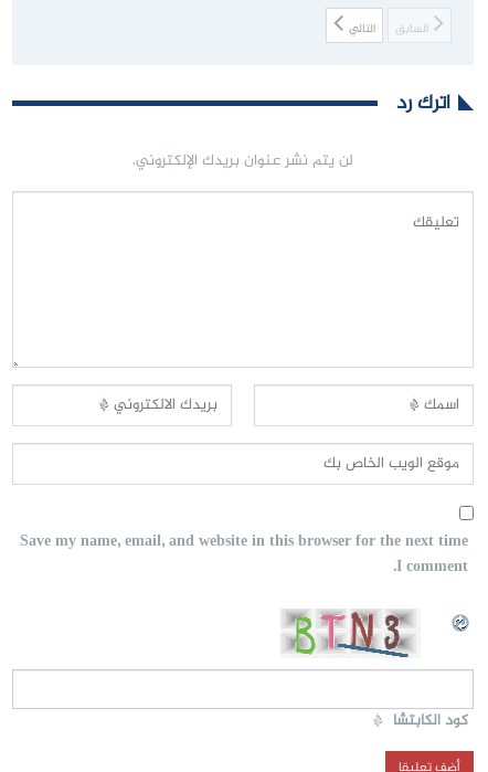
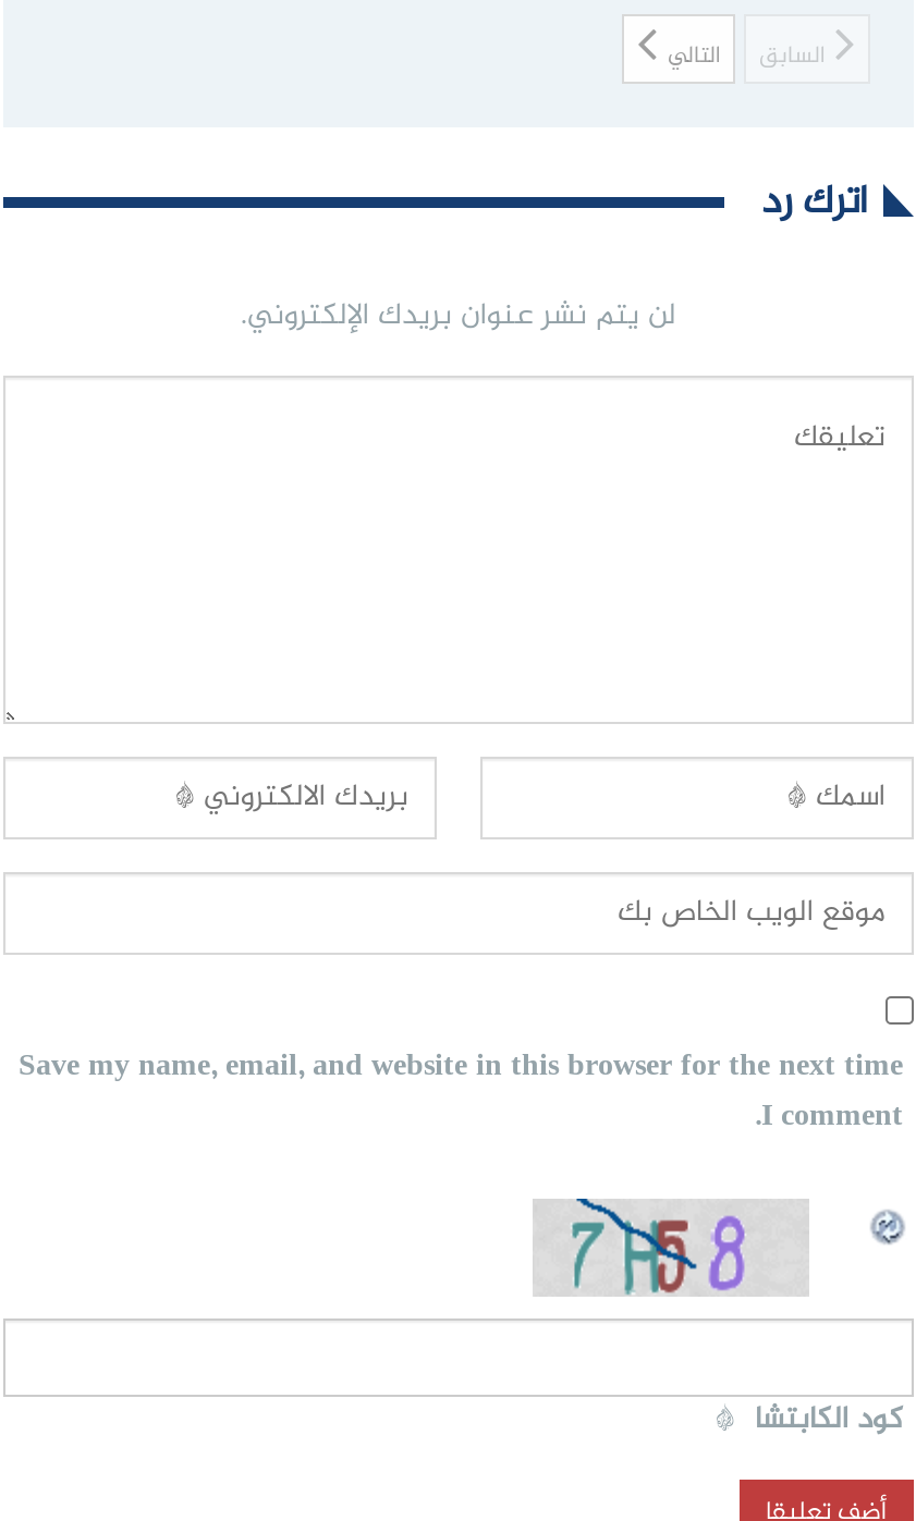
- [image]
+ [image]
